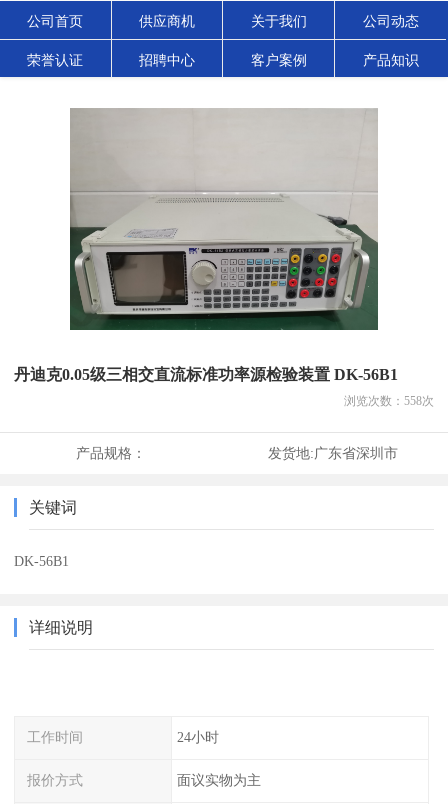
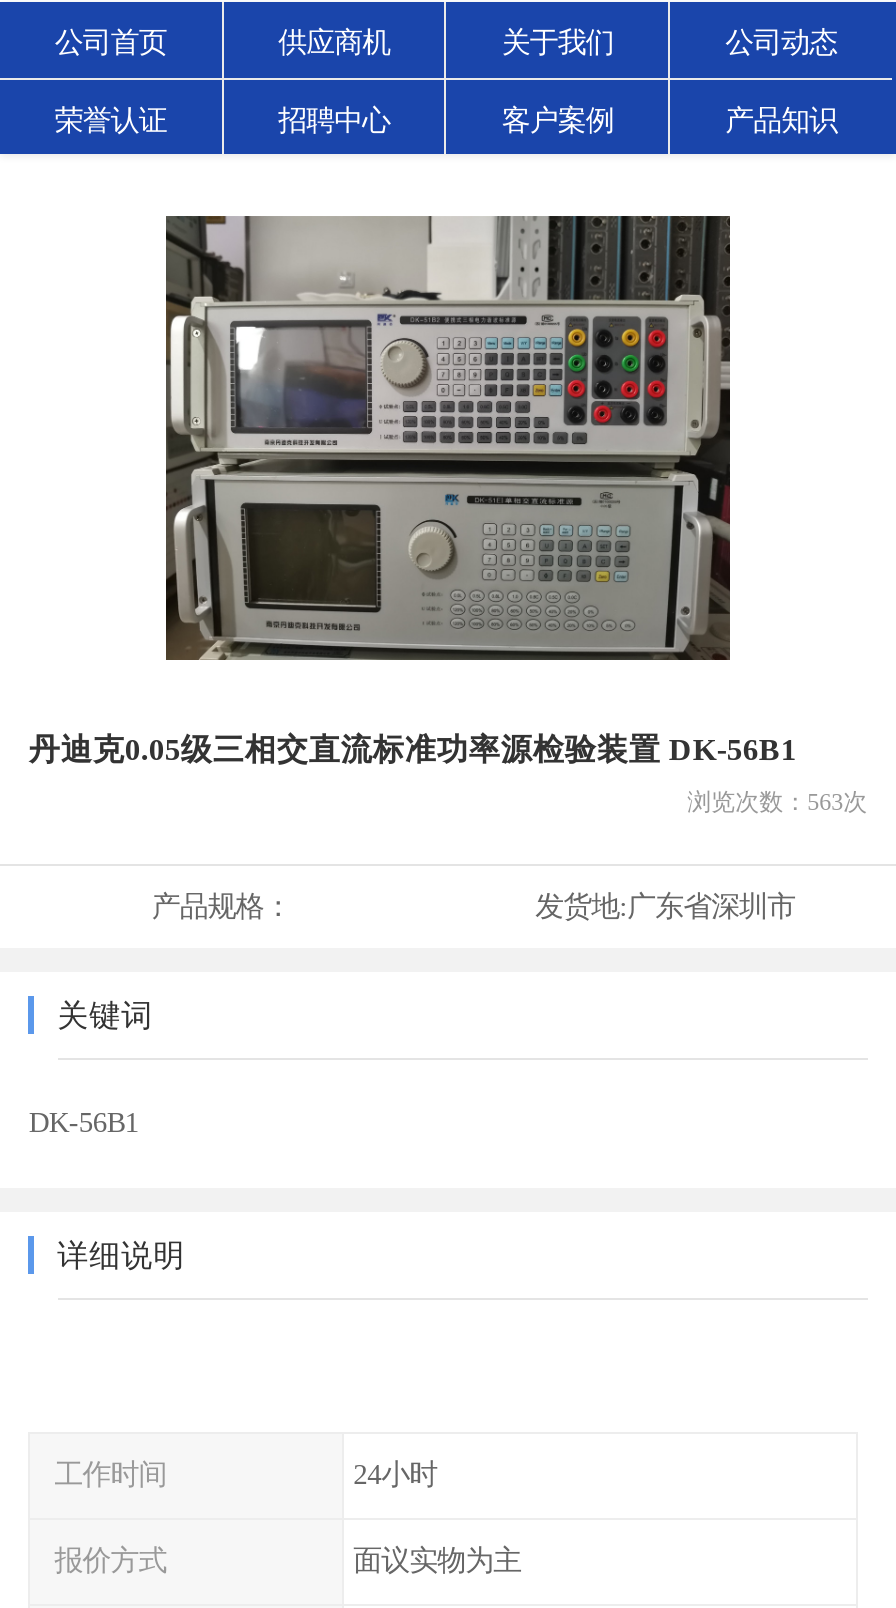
- [image]
+ [image]

- 浏览次数：558次
+ 浏览次数：563次
